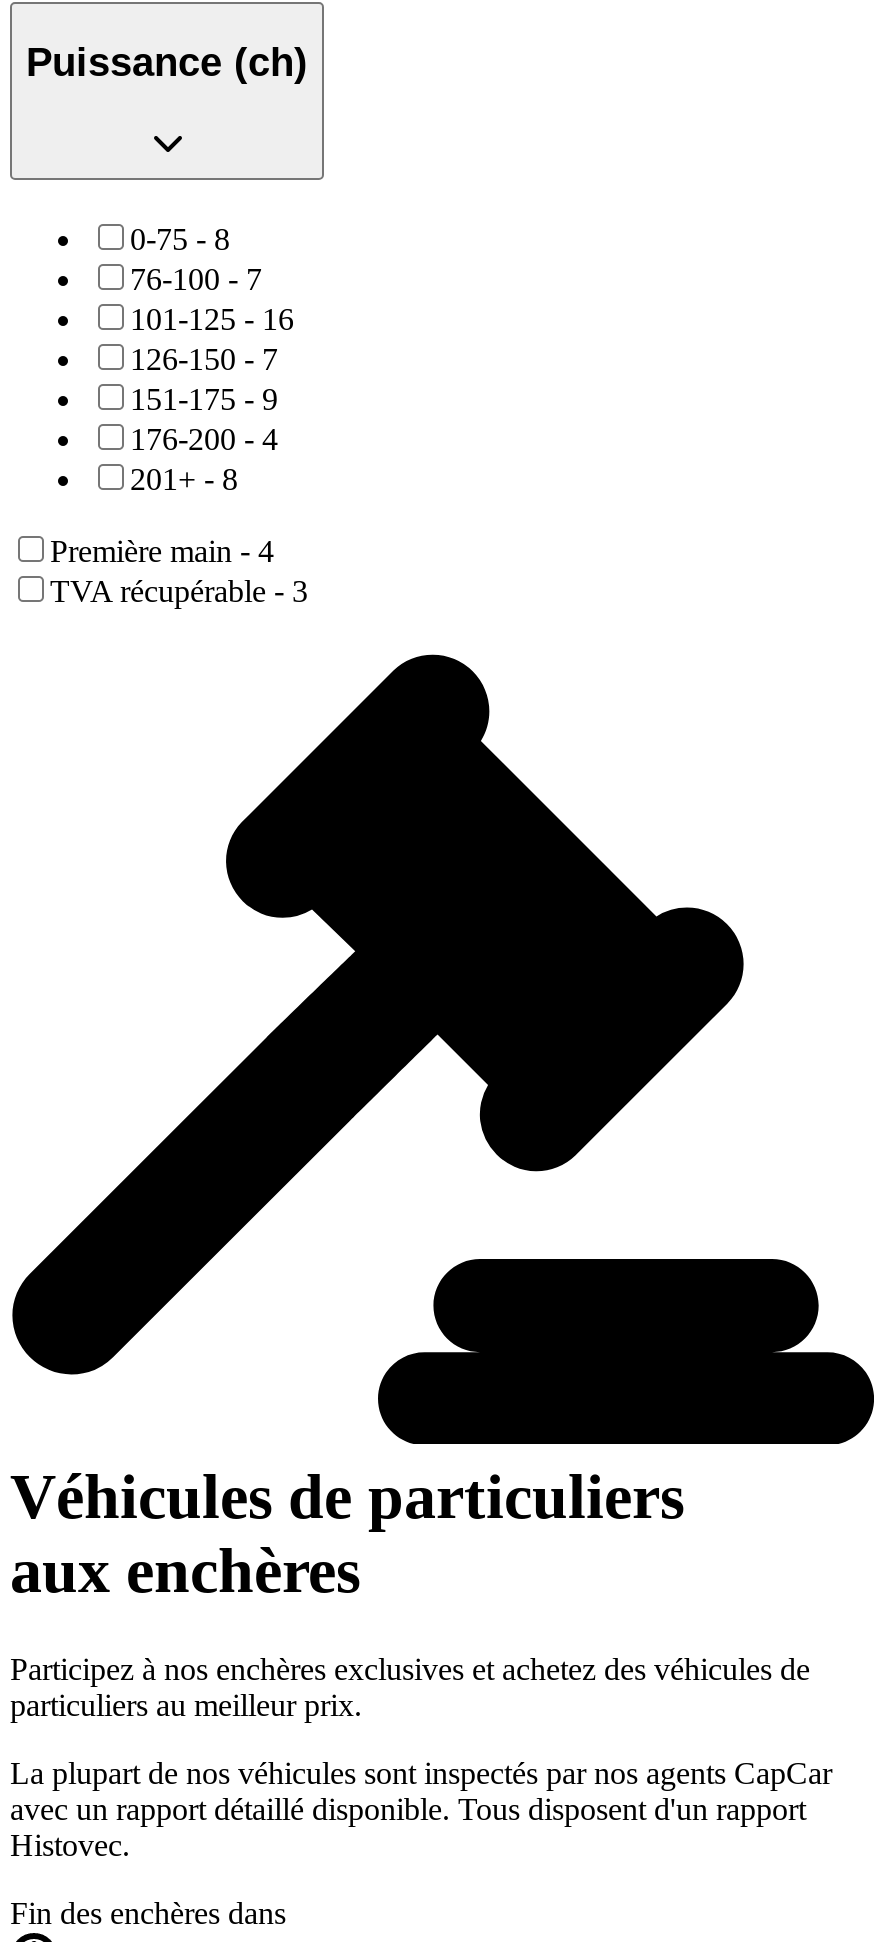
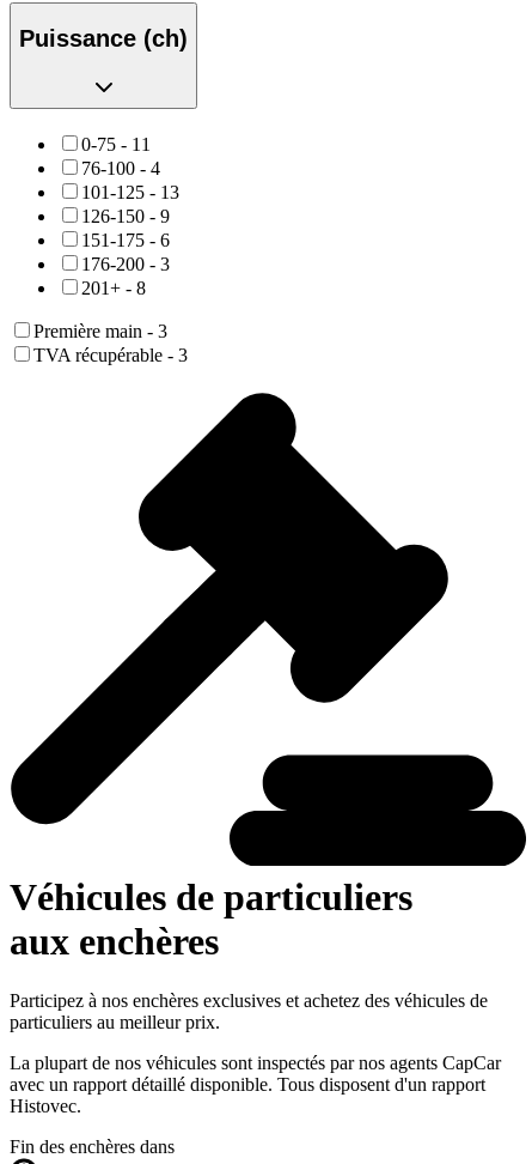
- 0-75 - 8
+ 0-75 - 11

- 76-100 - 7
+ 76-100 - 4

- 101-125 - 16
+ 101-125 - 13

- 126-150 - 7
+ 126-150 - 9

- 151-175 - 9
+ 151-175 - 6

- 176-200 - 4
+ 176-200 - 3

- Première main - 4
+ Première main - 3
